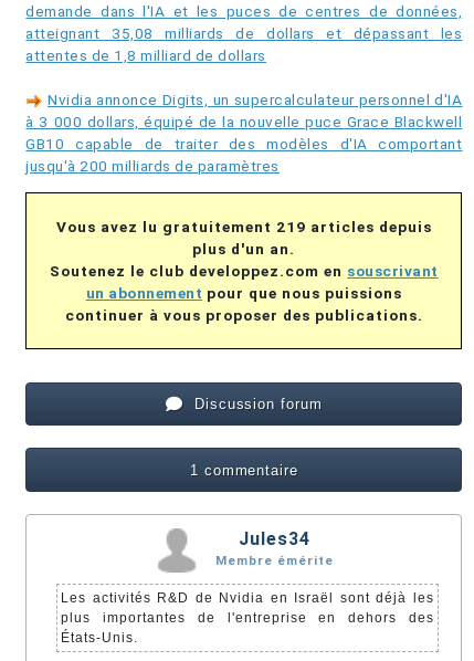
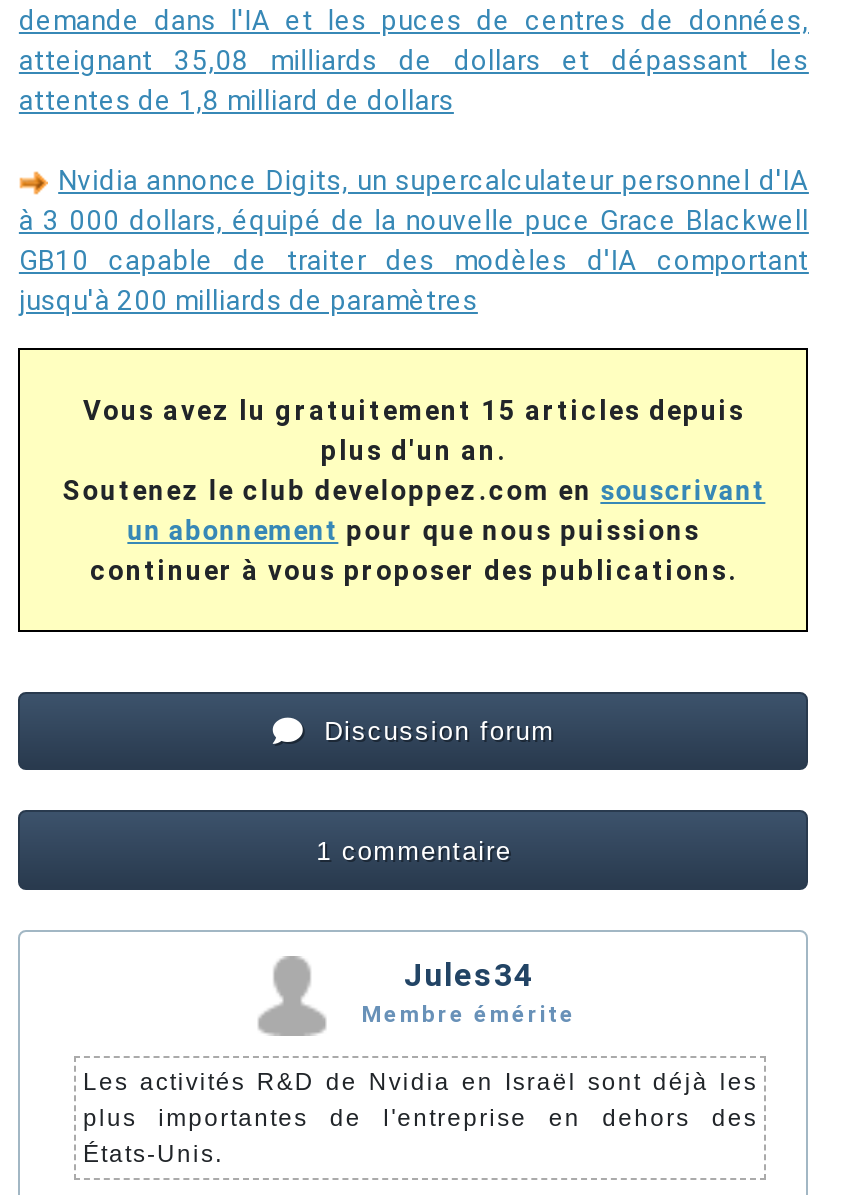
- Vous avez lu gratuitement 219 articles depuis
+ Vous avez lu gratuitement 15 articles depuis
